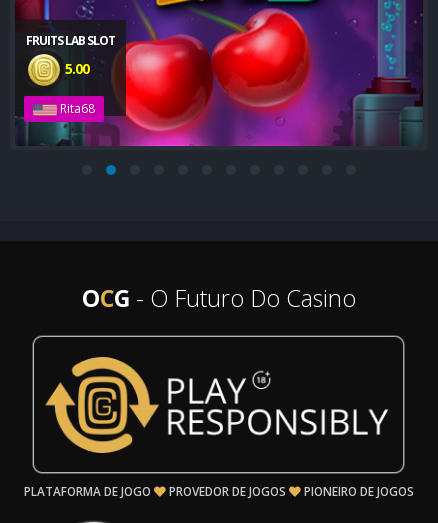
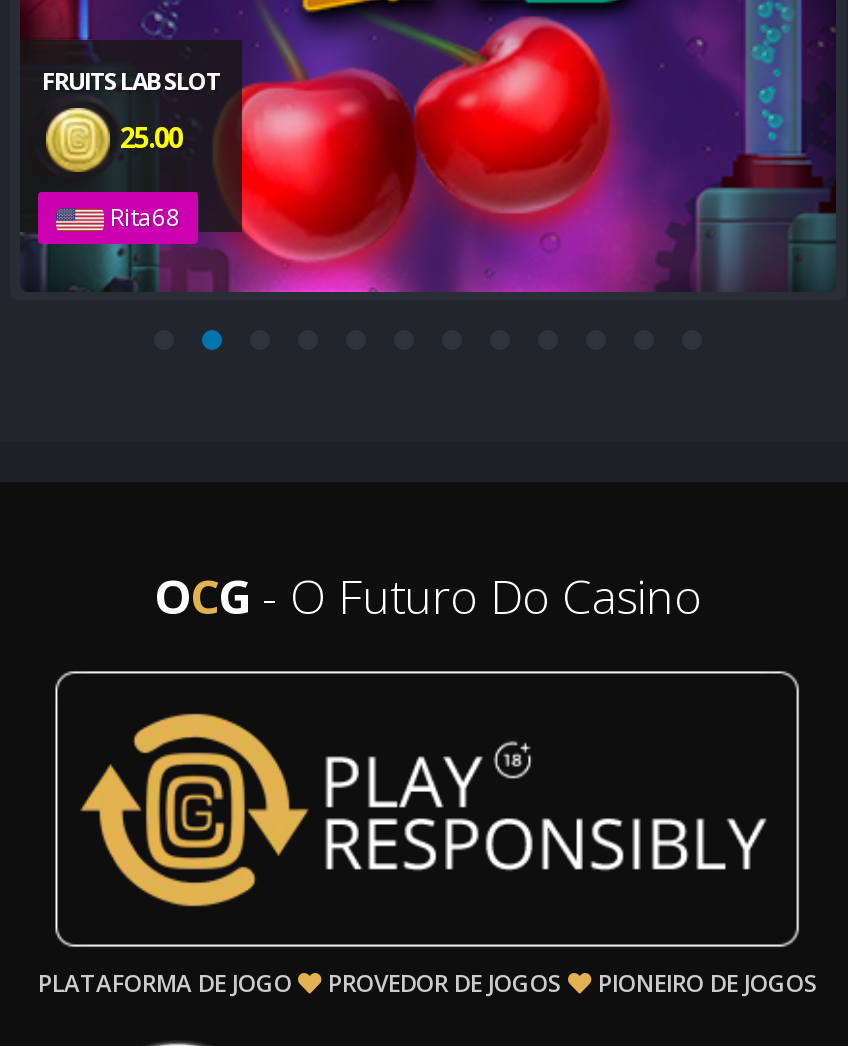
- 5.00
+ 25.00
